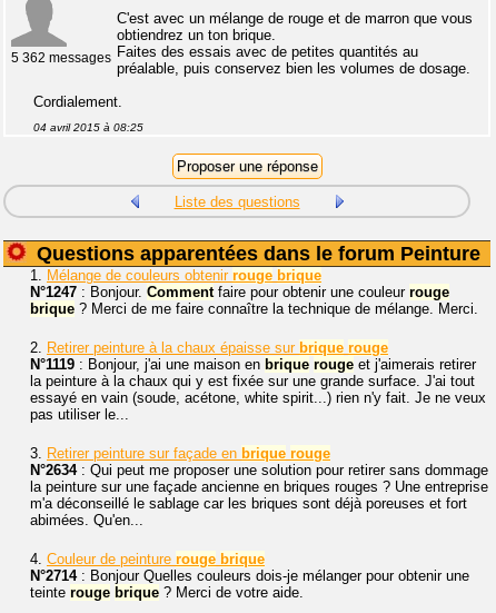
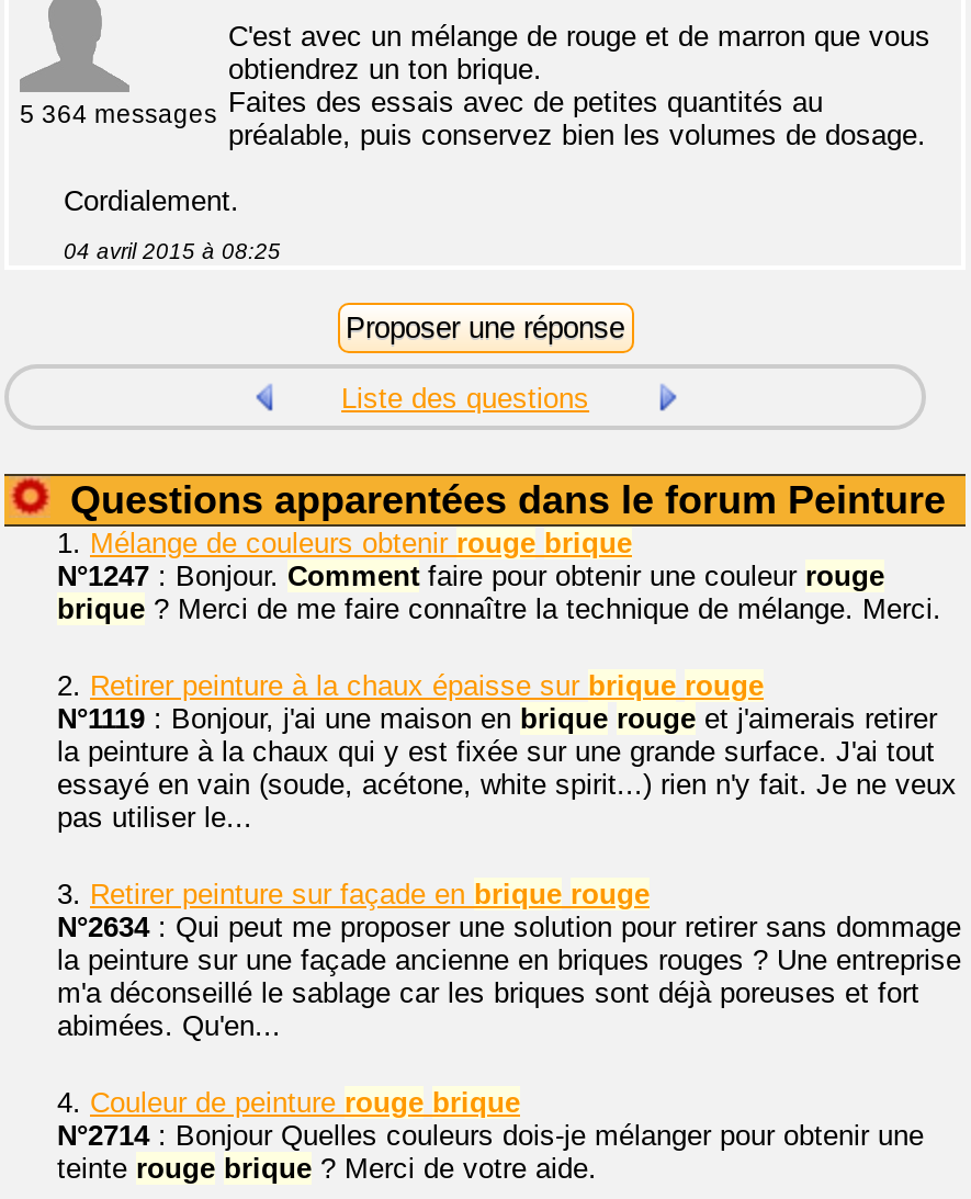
- 5 362 messages Faites des essais avec de petites quantités au
+ 5 364 messages Faites des essais avec de petites quantités au
